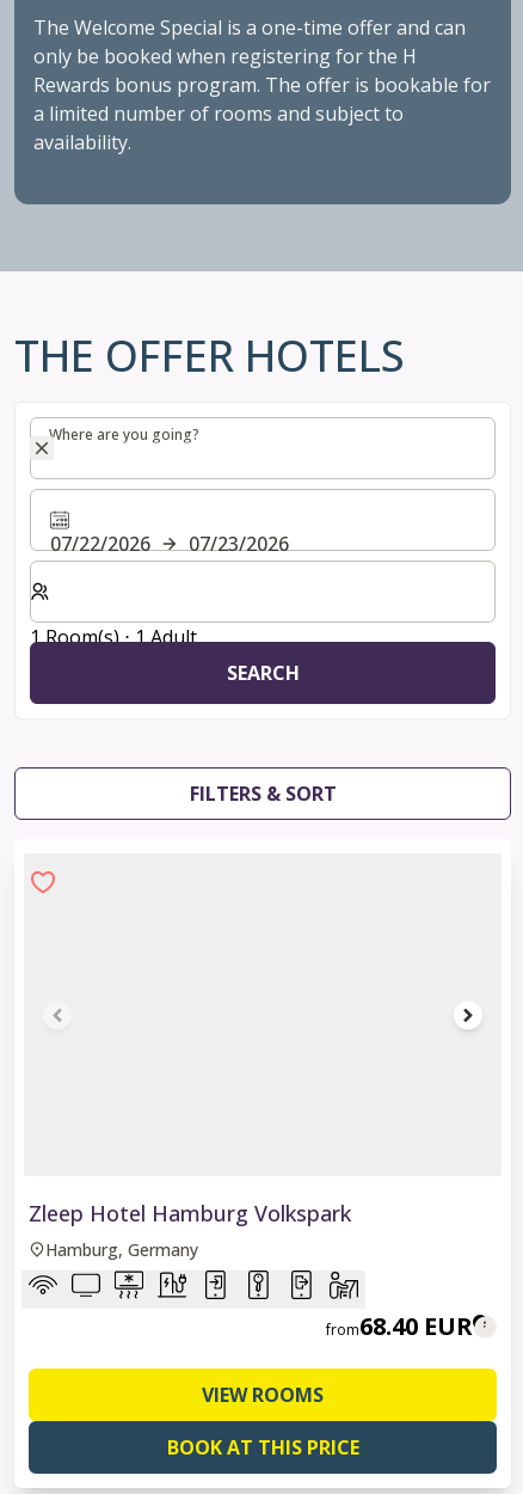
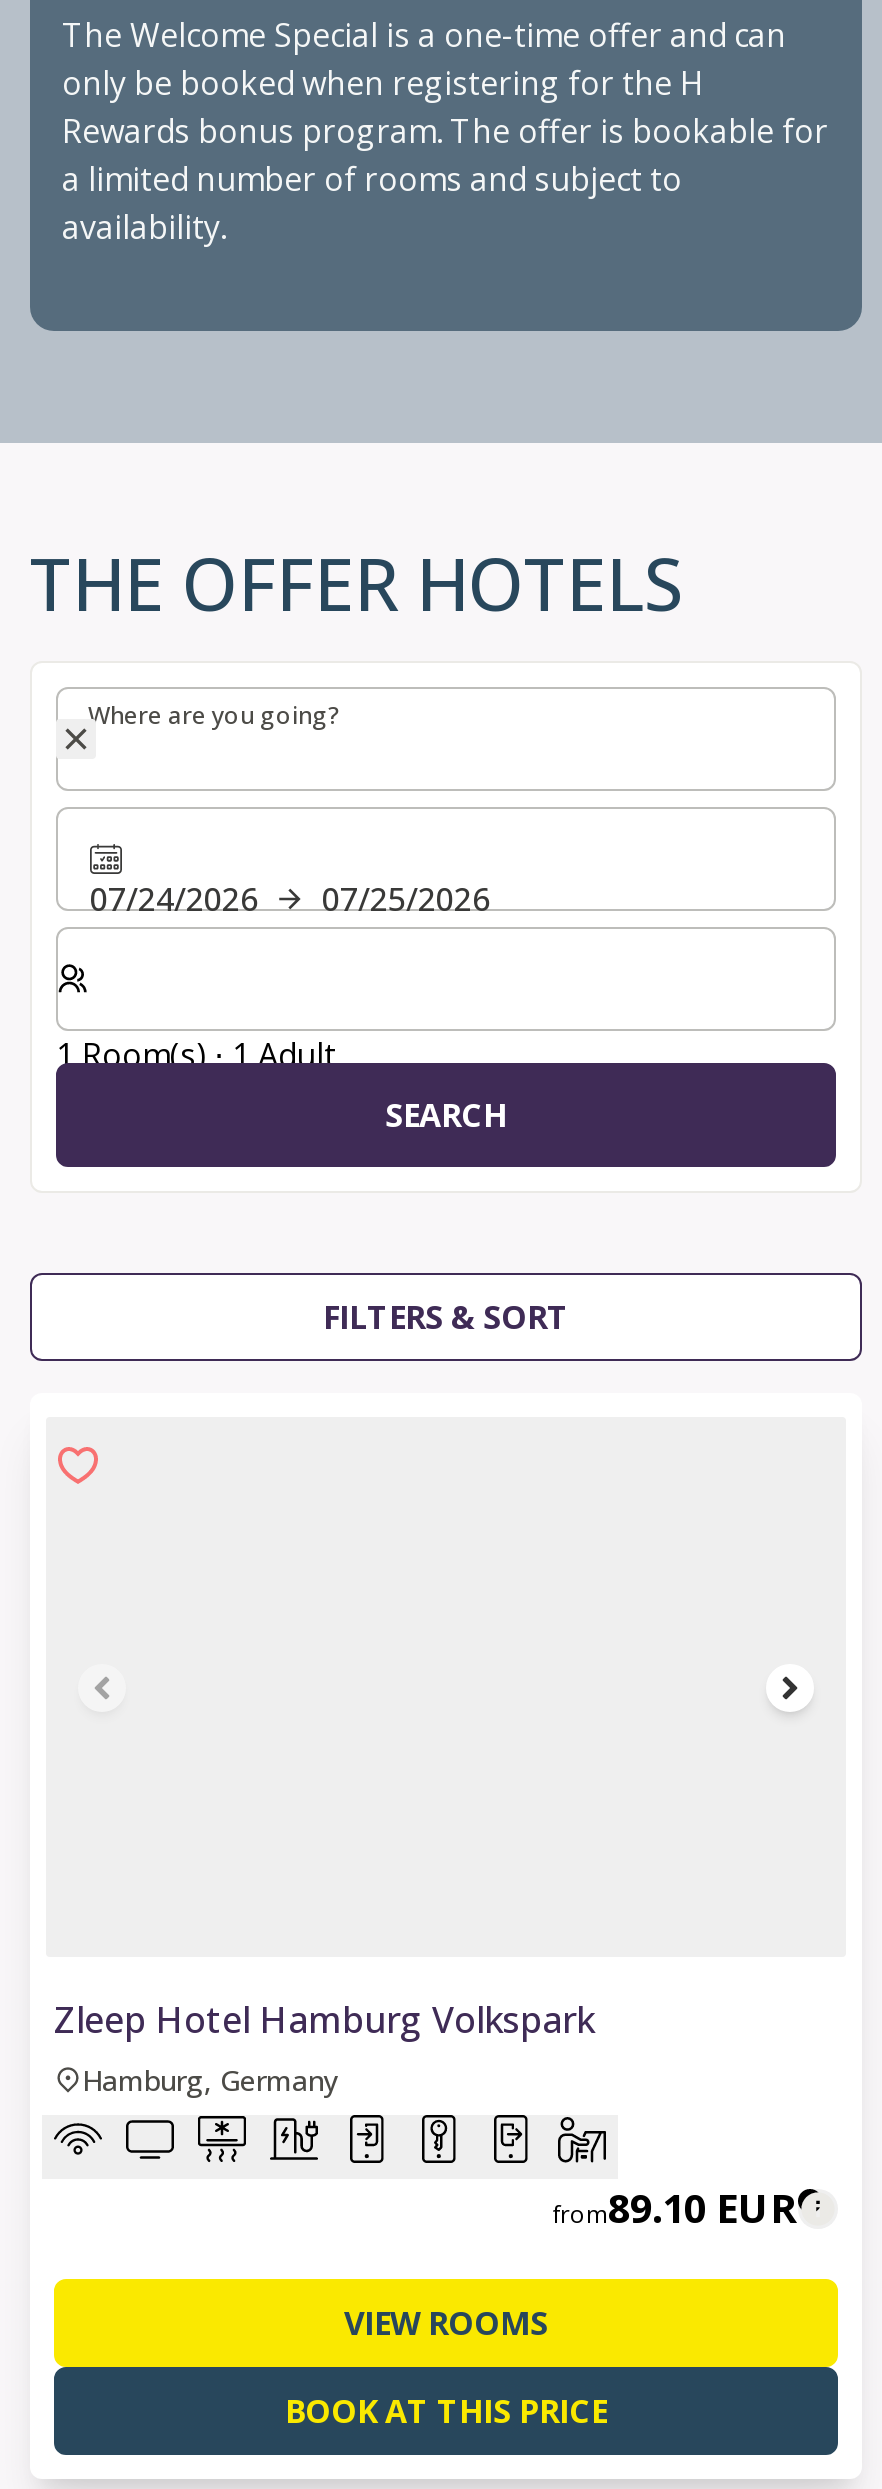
- 07/22/2026
+ 07/24/2026

- 07/23/2026
+ 07/25/2026

- from68.40 EUR
+ from89.10 EUR
